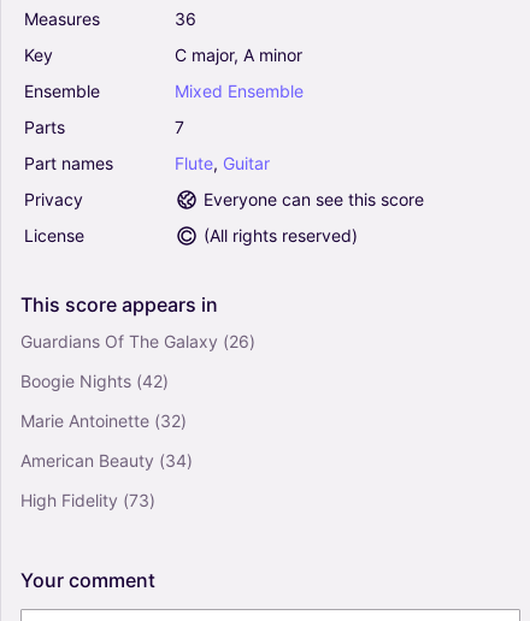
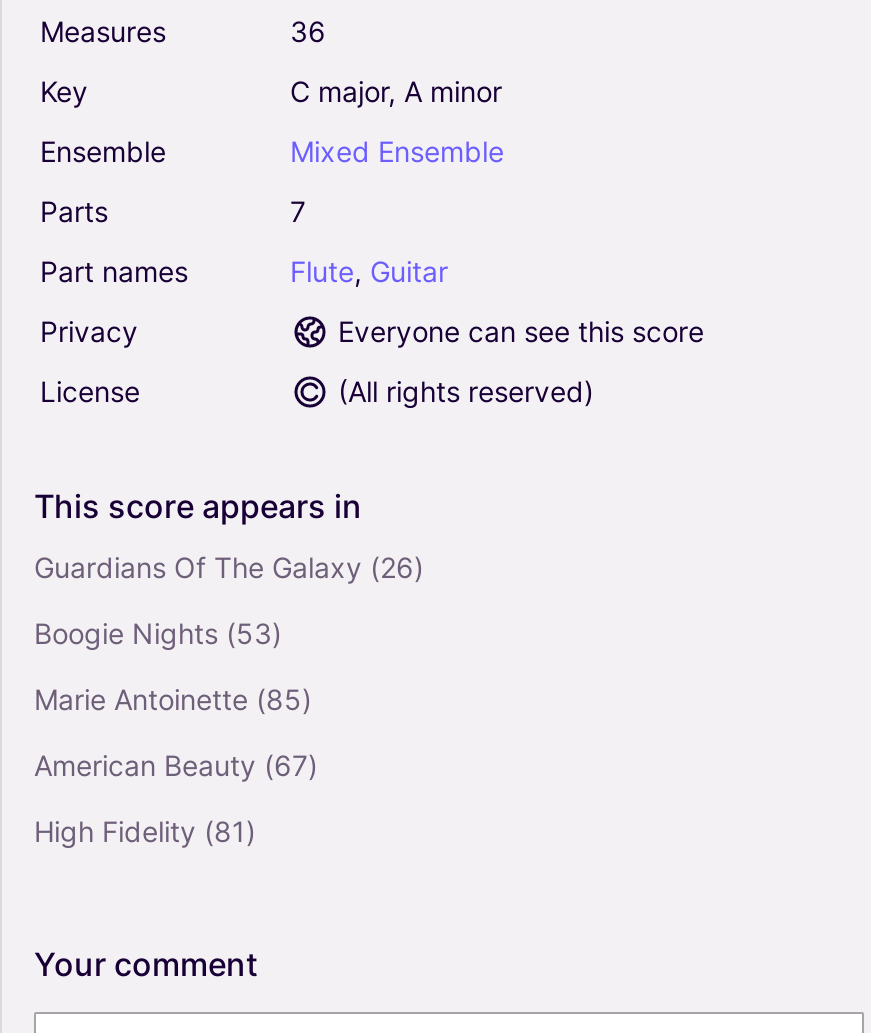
- Boogie Nights (42)
+ Boogie Nights (53)

- Marie Antoinette (32)
+ Marie Antoinette (85)

- American Beauty (34)
+ American Beauty (67)

- High Fidelity (73)
+ High Fidelity (81)
